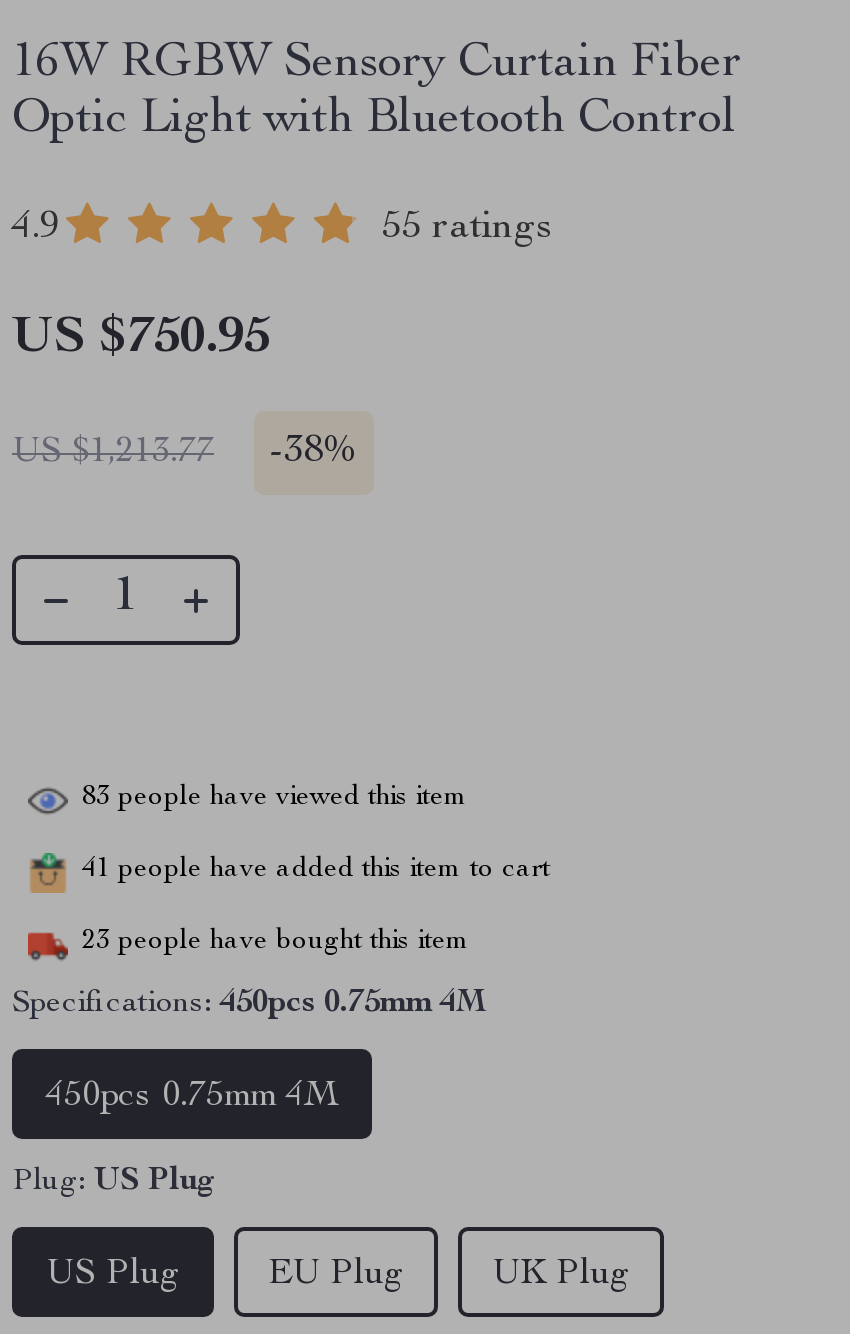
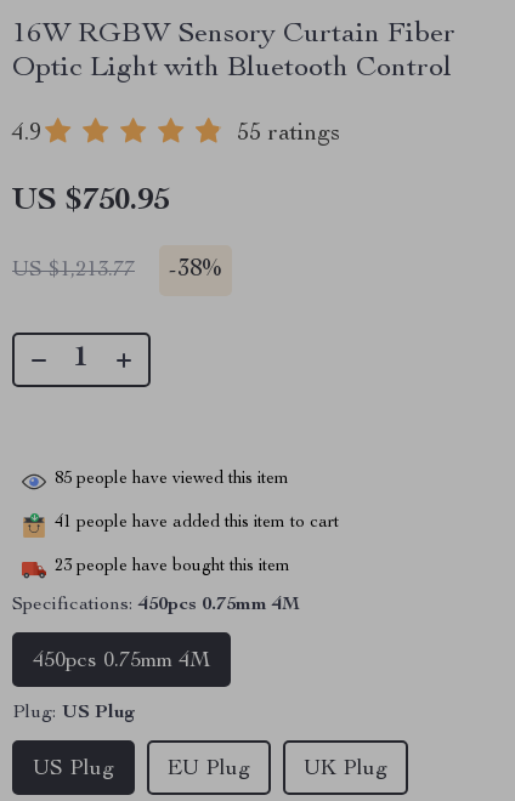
- 83 people have viewed this item
+ 85 people have viewed this item
